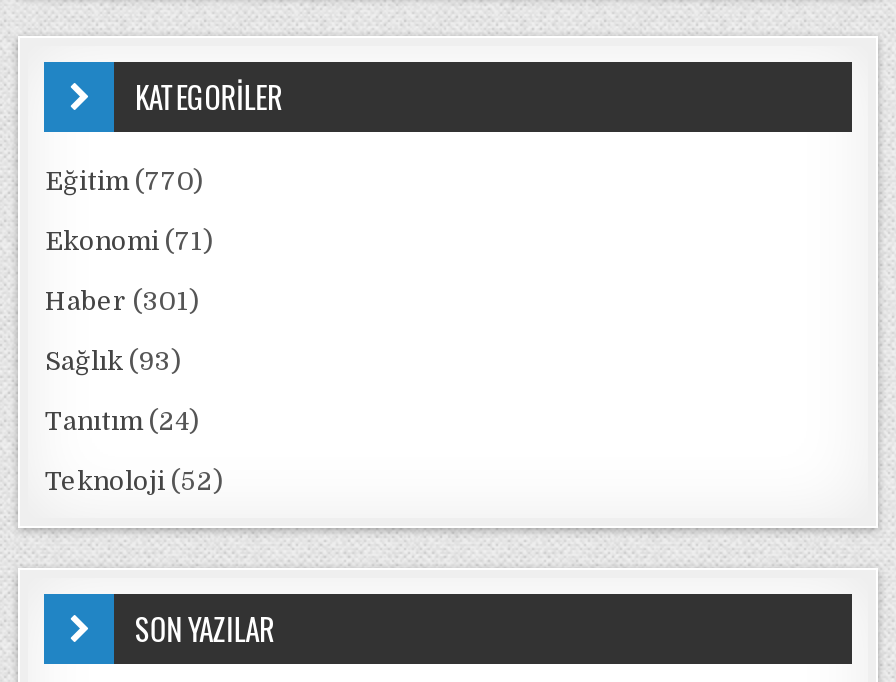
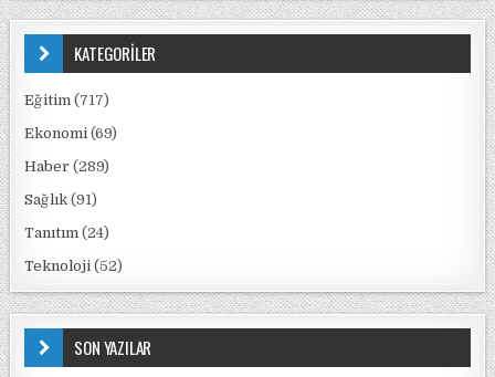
- Eğitim (770)
+ Eğitim (717)

- Ekonomi (71)
+ Ekonomi (69)

- Haber (301)
+ Haber (289)

- Sağlık (93)
+ Sağlık (91)
